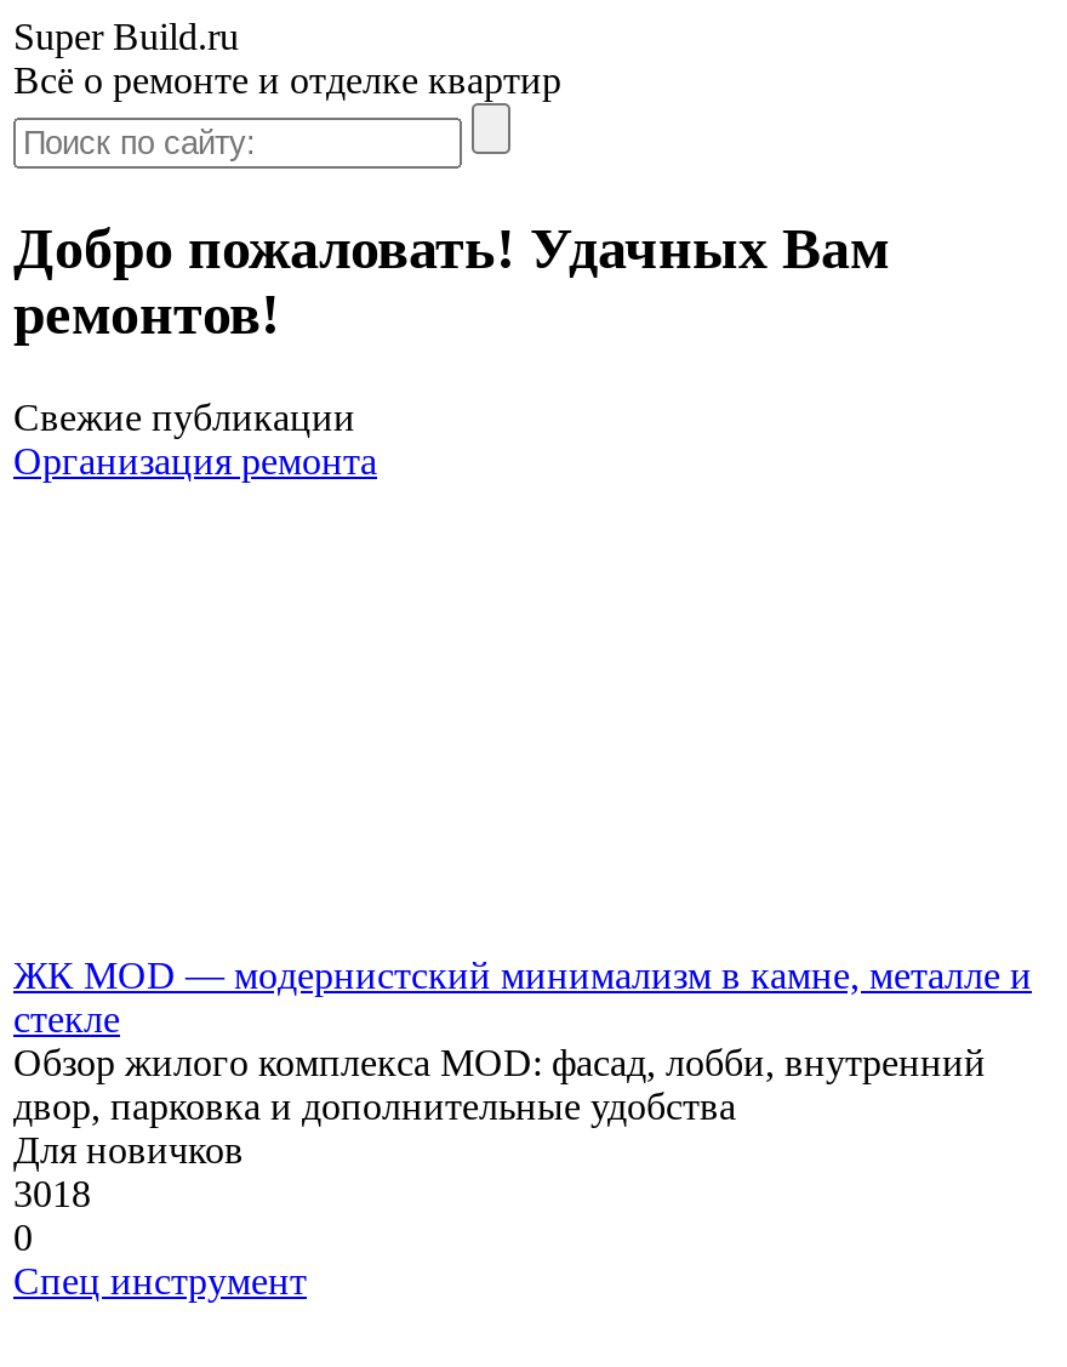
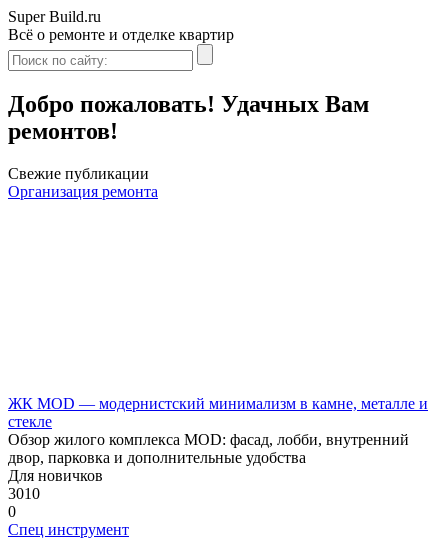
- 3018
+ 3010
